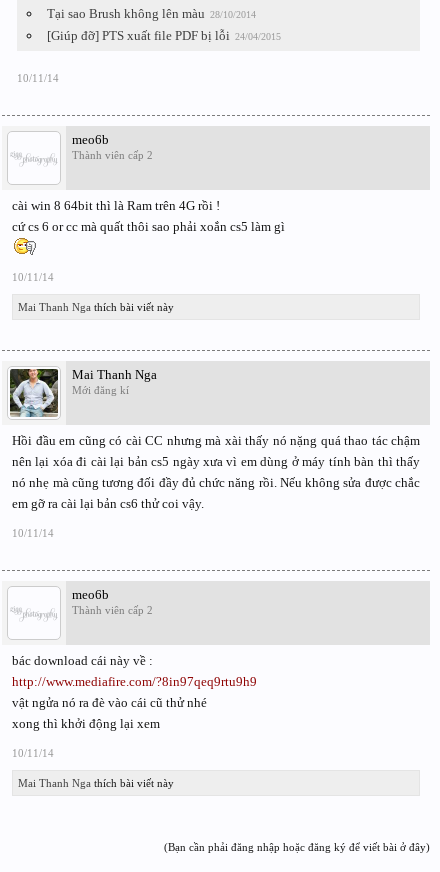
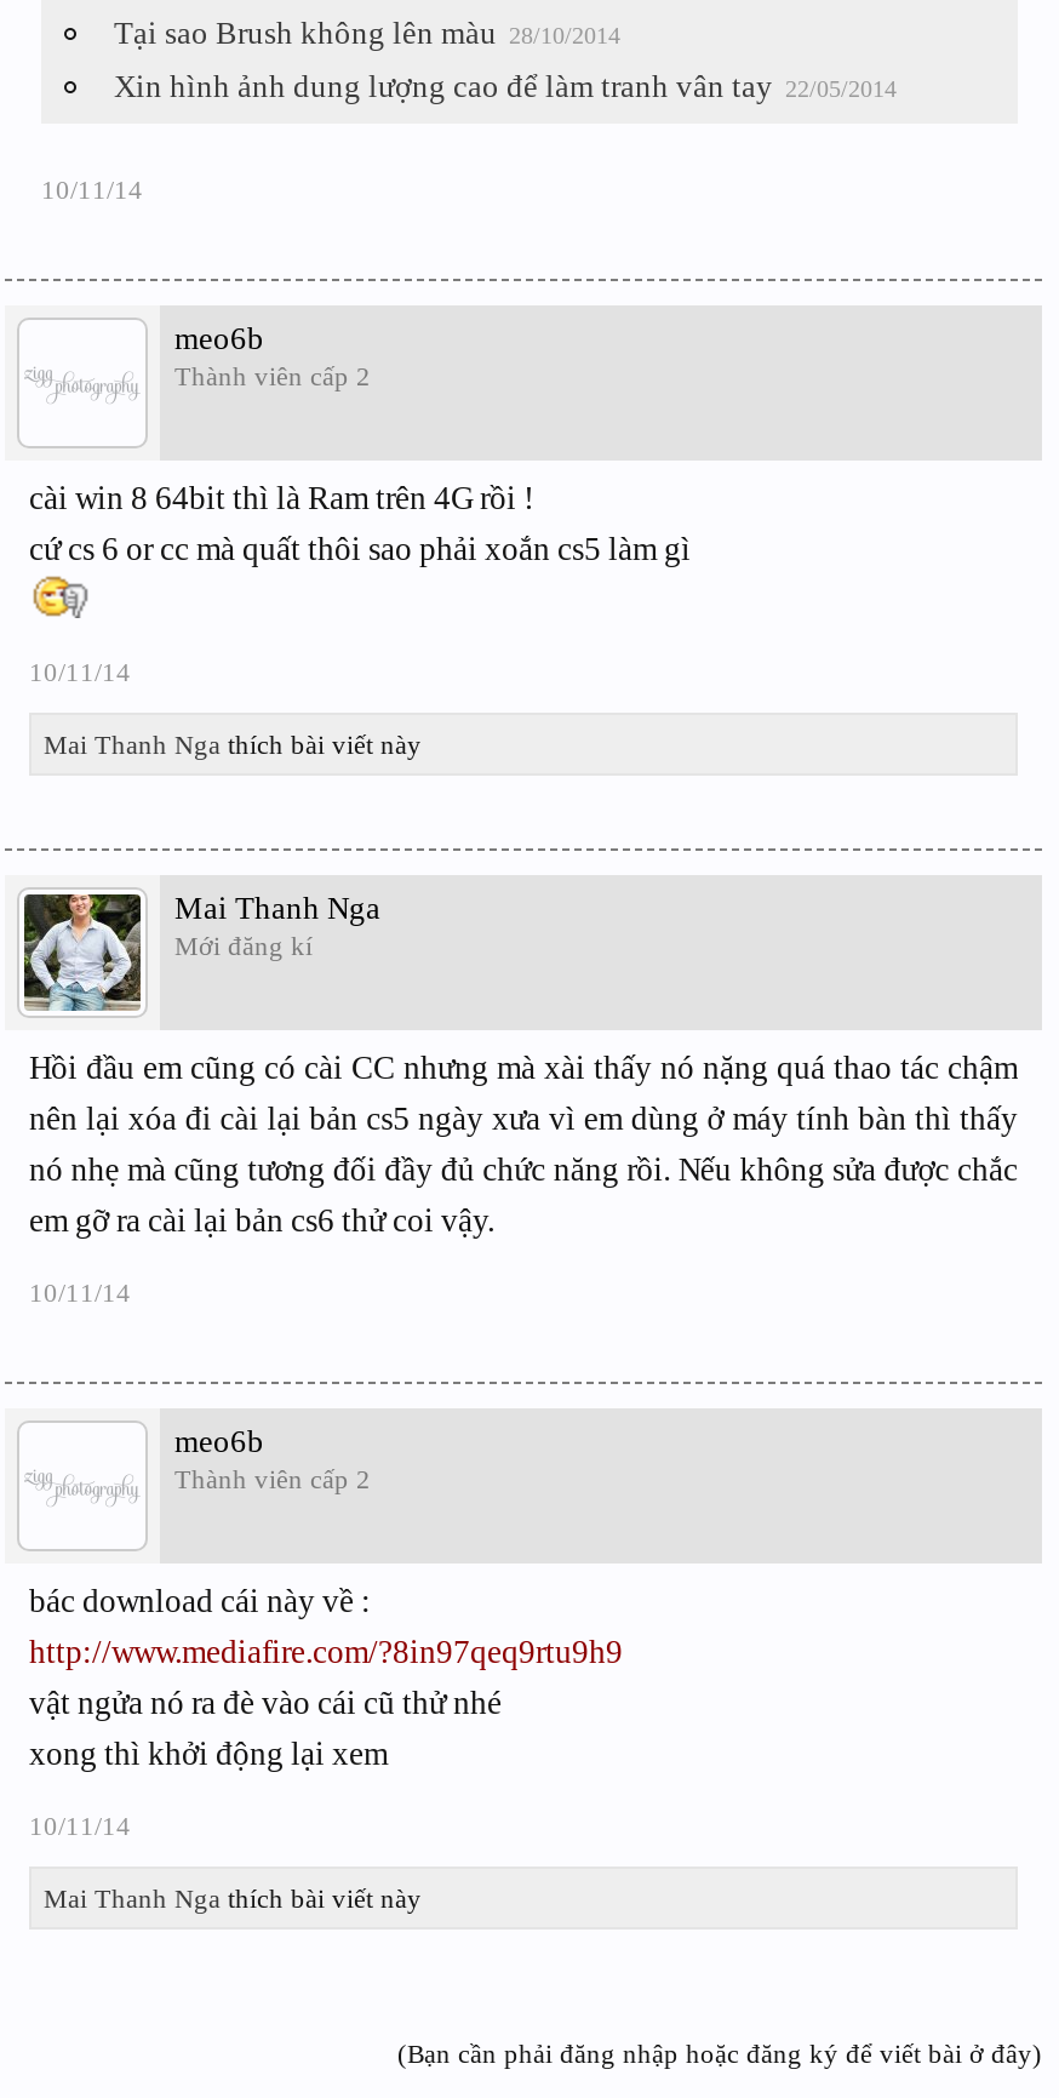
- [Giúp đỡ] PTS xuất file PDF bị lỗi 24/04/2015
+ Xin hình ảnh dung lượng cao để làm tranh vân tay 22/05/2014
